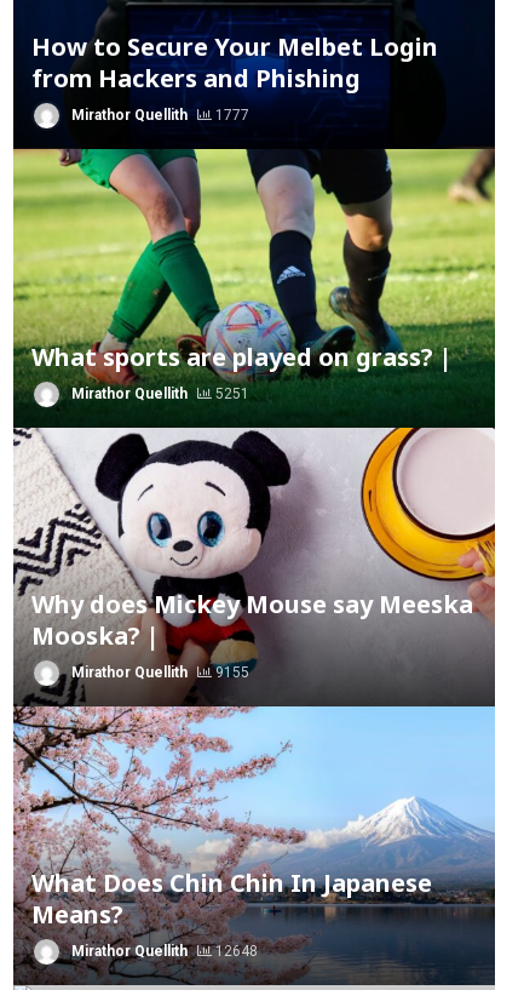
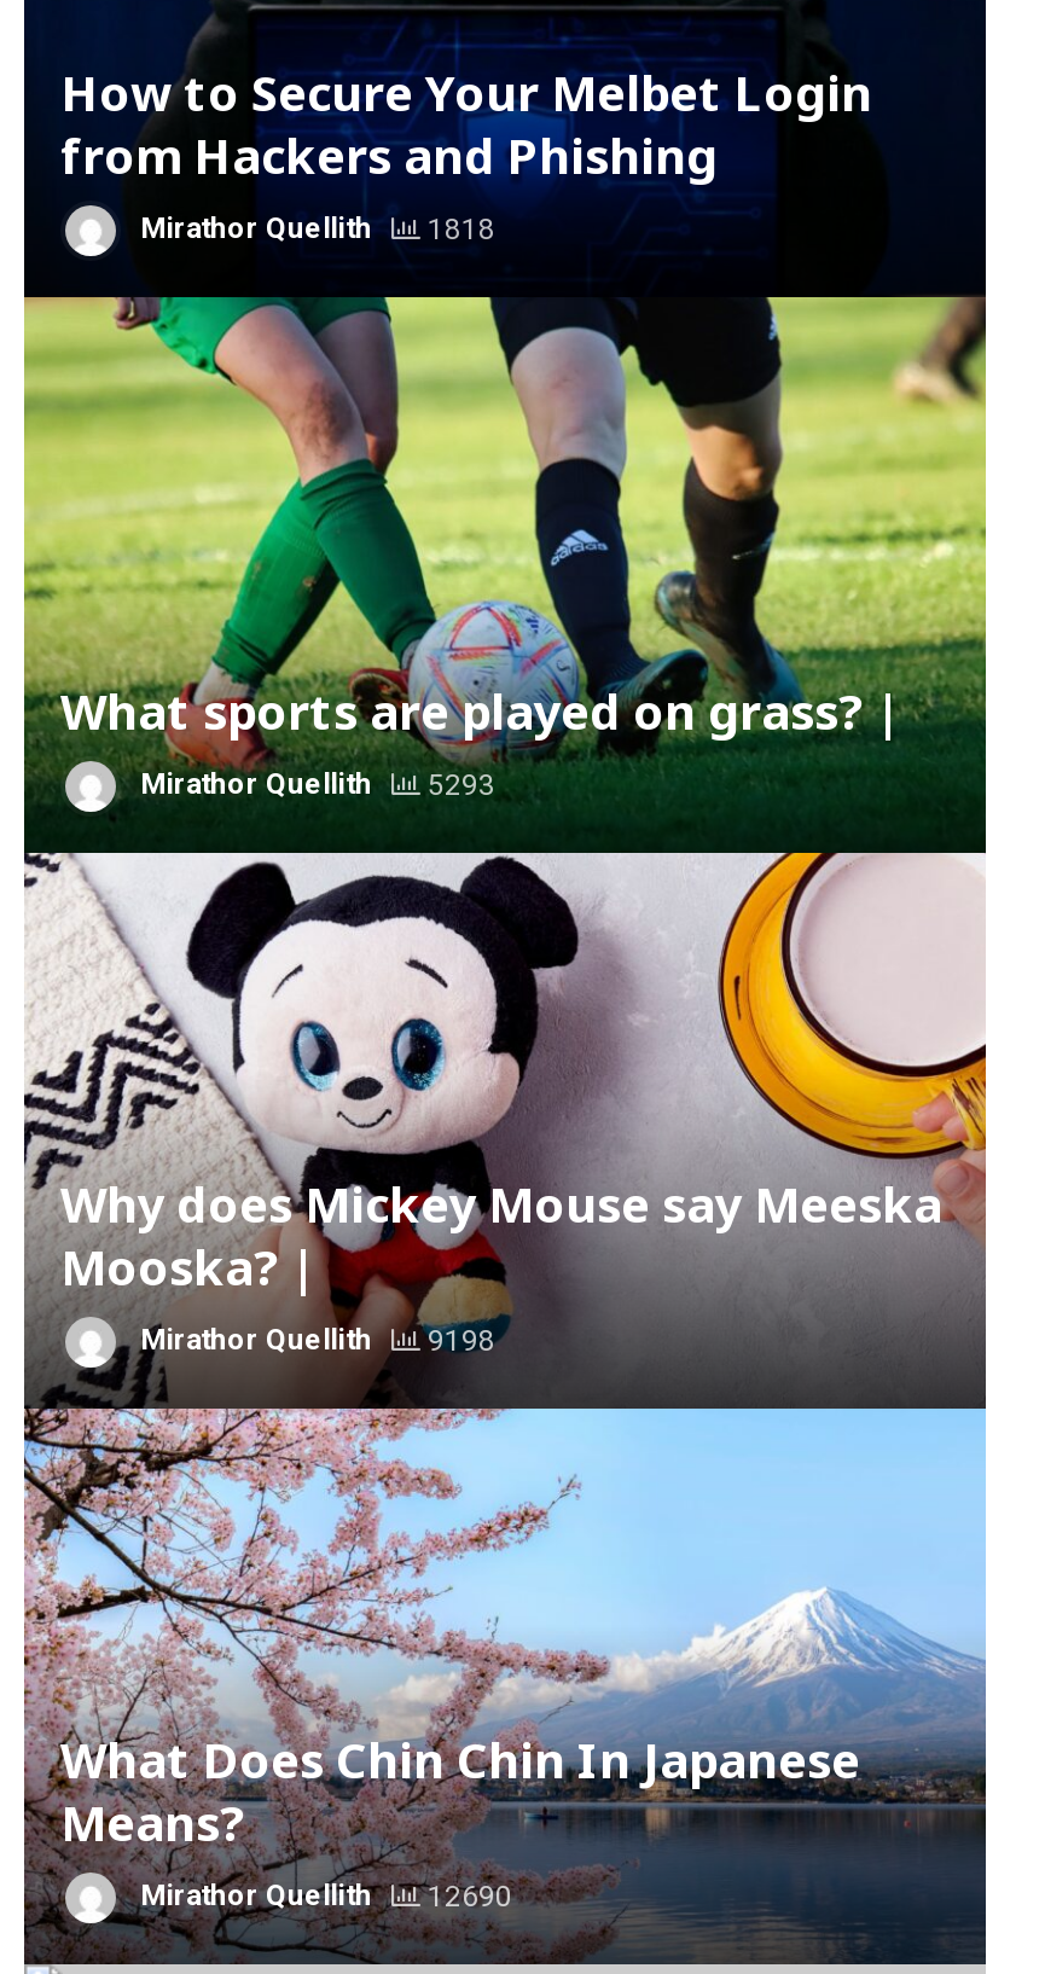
- Mirathor Quellith 1777
+ Mirathor Quellith 1818

- Mirathor Quellith 5251
+ Mirathor Quellith 5293

- Mirathor Quellith 9155
+ Mirathor Quellith 9198

- Mirathor Quellith 12648
+ Mirathor Quellith 12690
